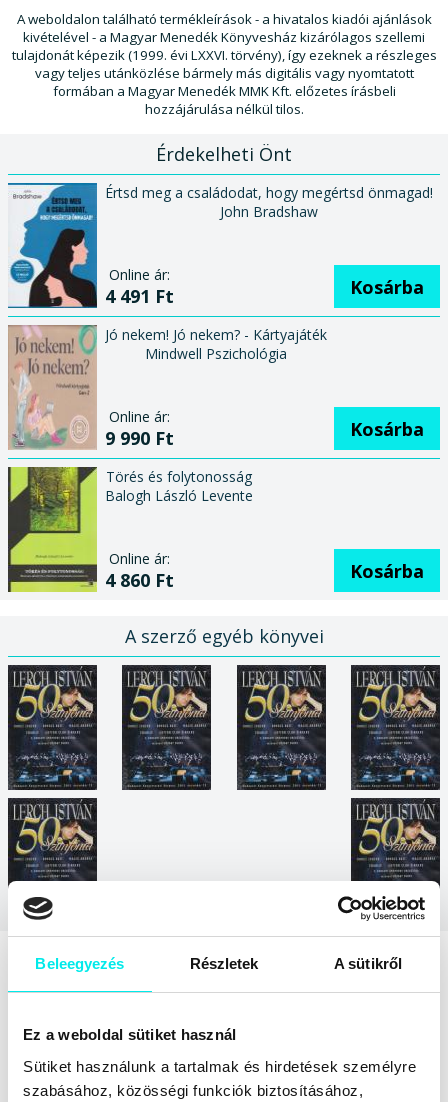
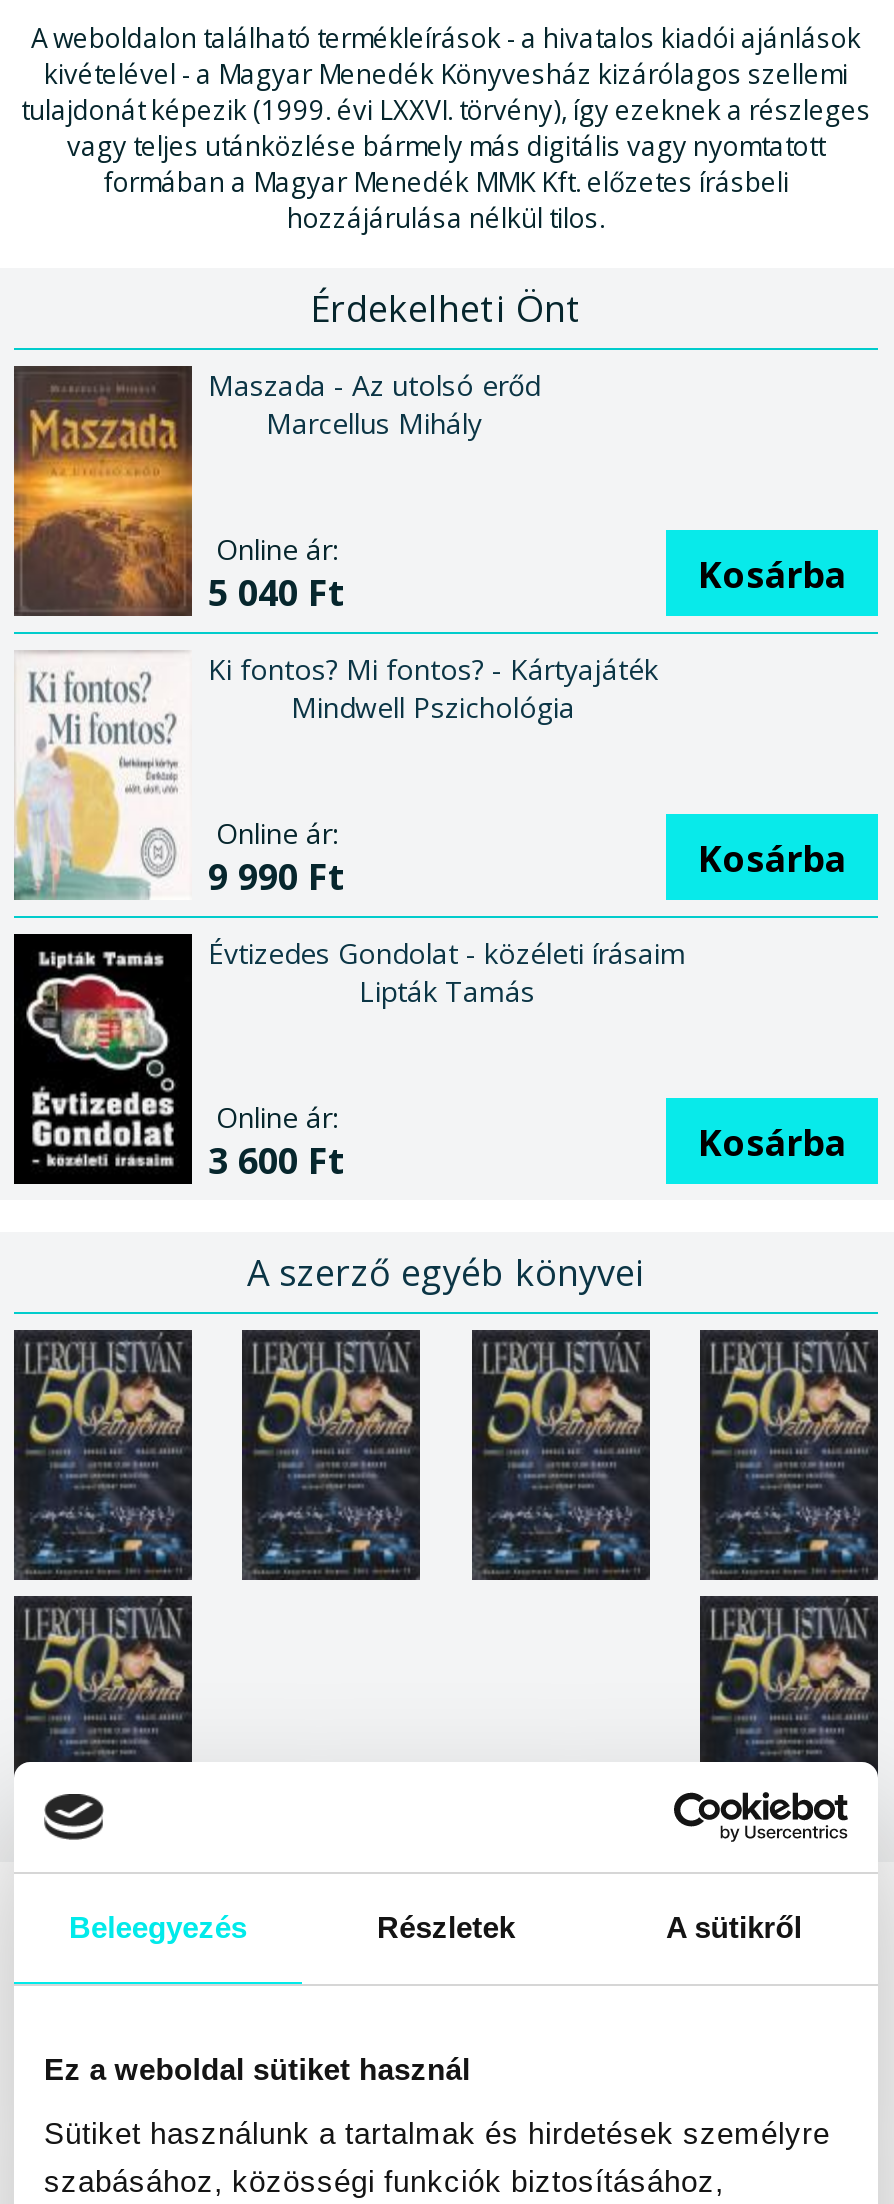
- [image]
- Értsd meg a családodat, hogy megértsd önmagad!
- John Bradshaw
+ [image]
+ Maszada - Az utolsó erőd
+ Marcellus Mihály

- 4 491 Ft
+ 5 040 Ft

- [image]
- Jó nekem! Jó nekem? - Kártyajáték
+ [image]
+ Ki fontos? Mi fontos? - Kártyajáték

- [image]
- Törés és folytonosság
- Balogh László Levente
+ [image]
+ Évtizedes Gondolat - közéleti írásaim
+ Lipták Tamás

- 4 860 Ft
+ 3 600 Ft
